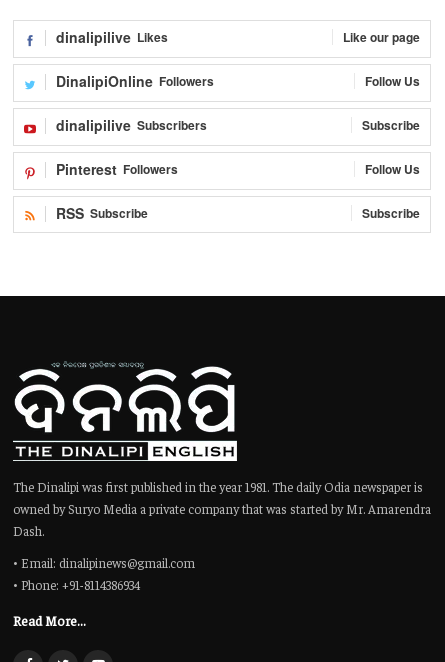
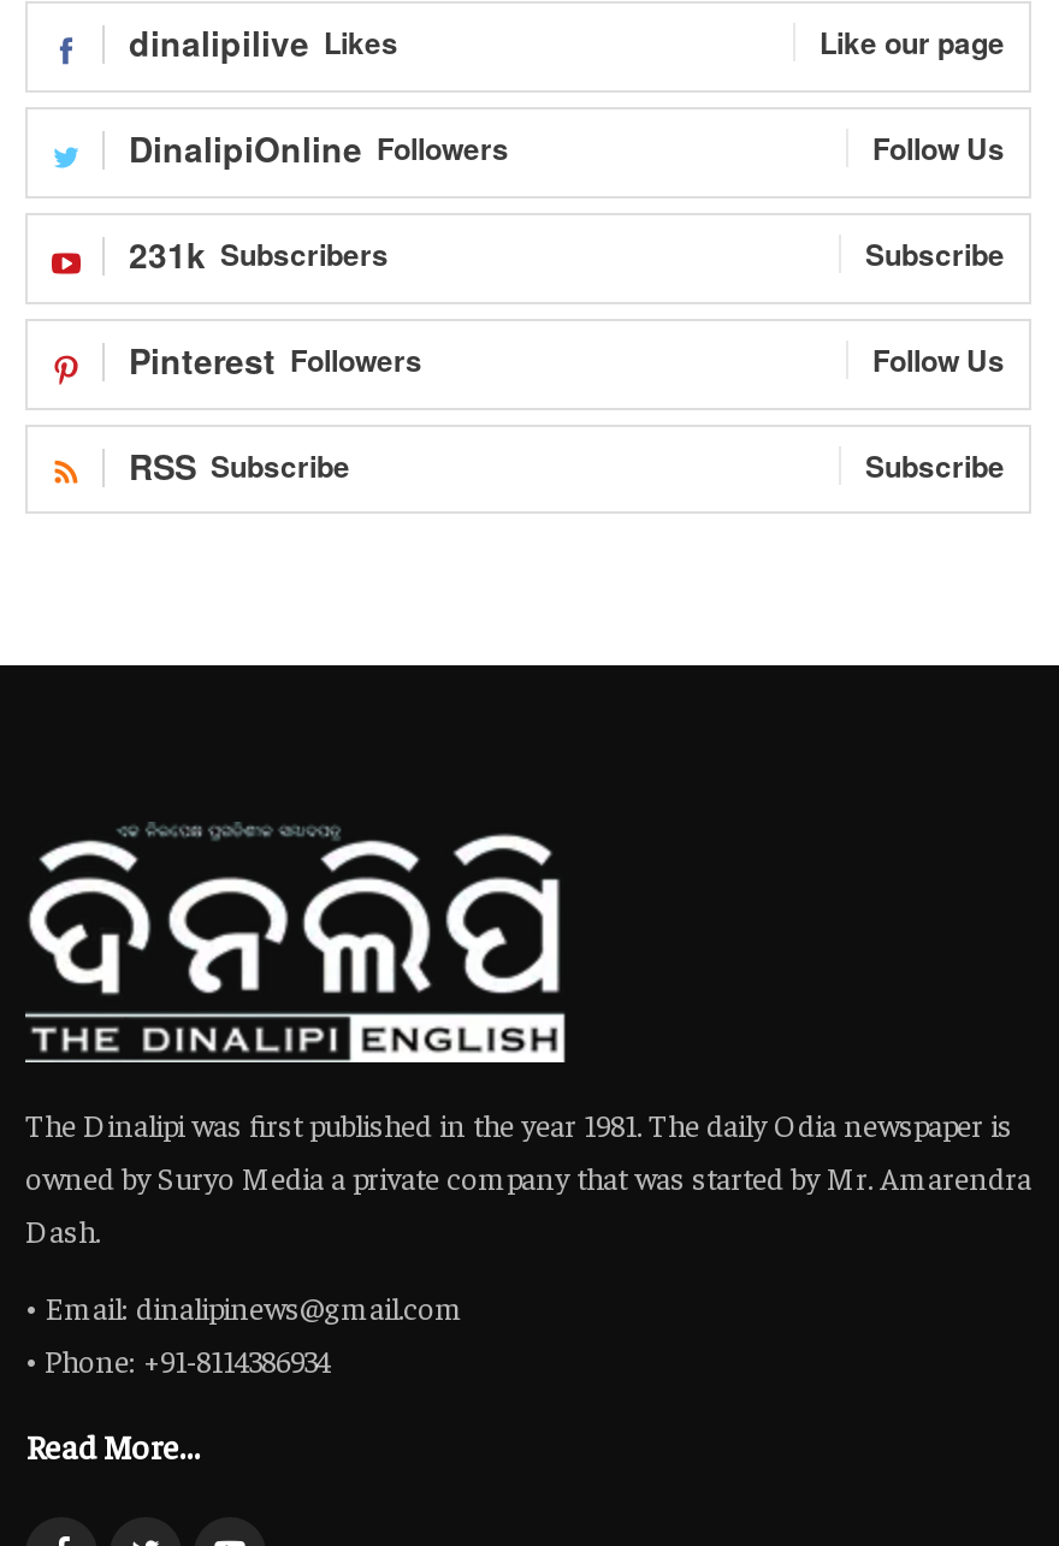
- dinalipilive Subscribers
+ 231k Subscribers
